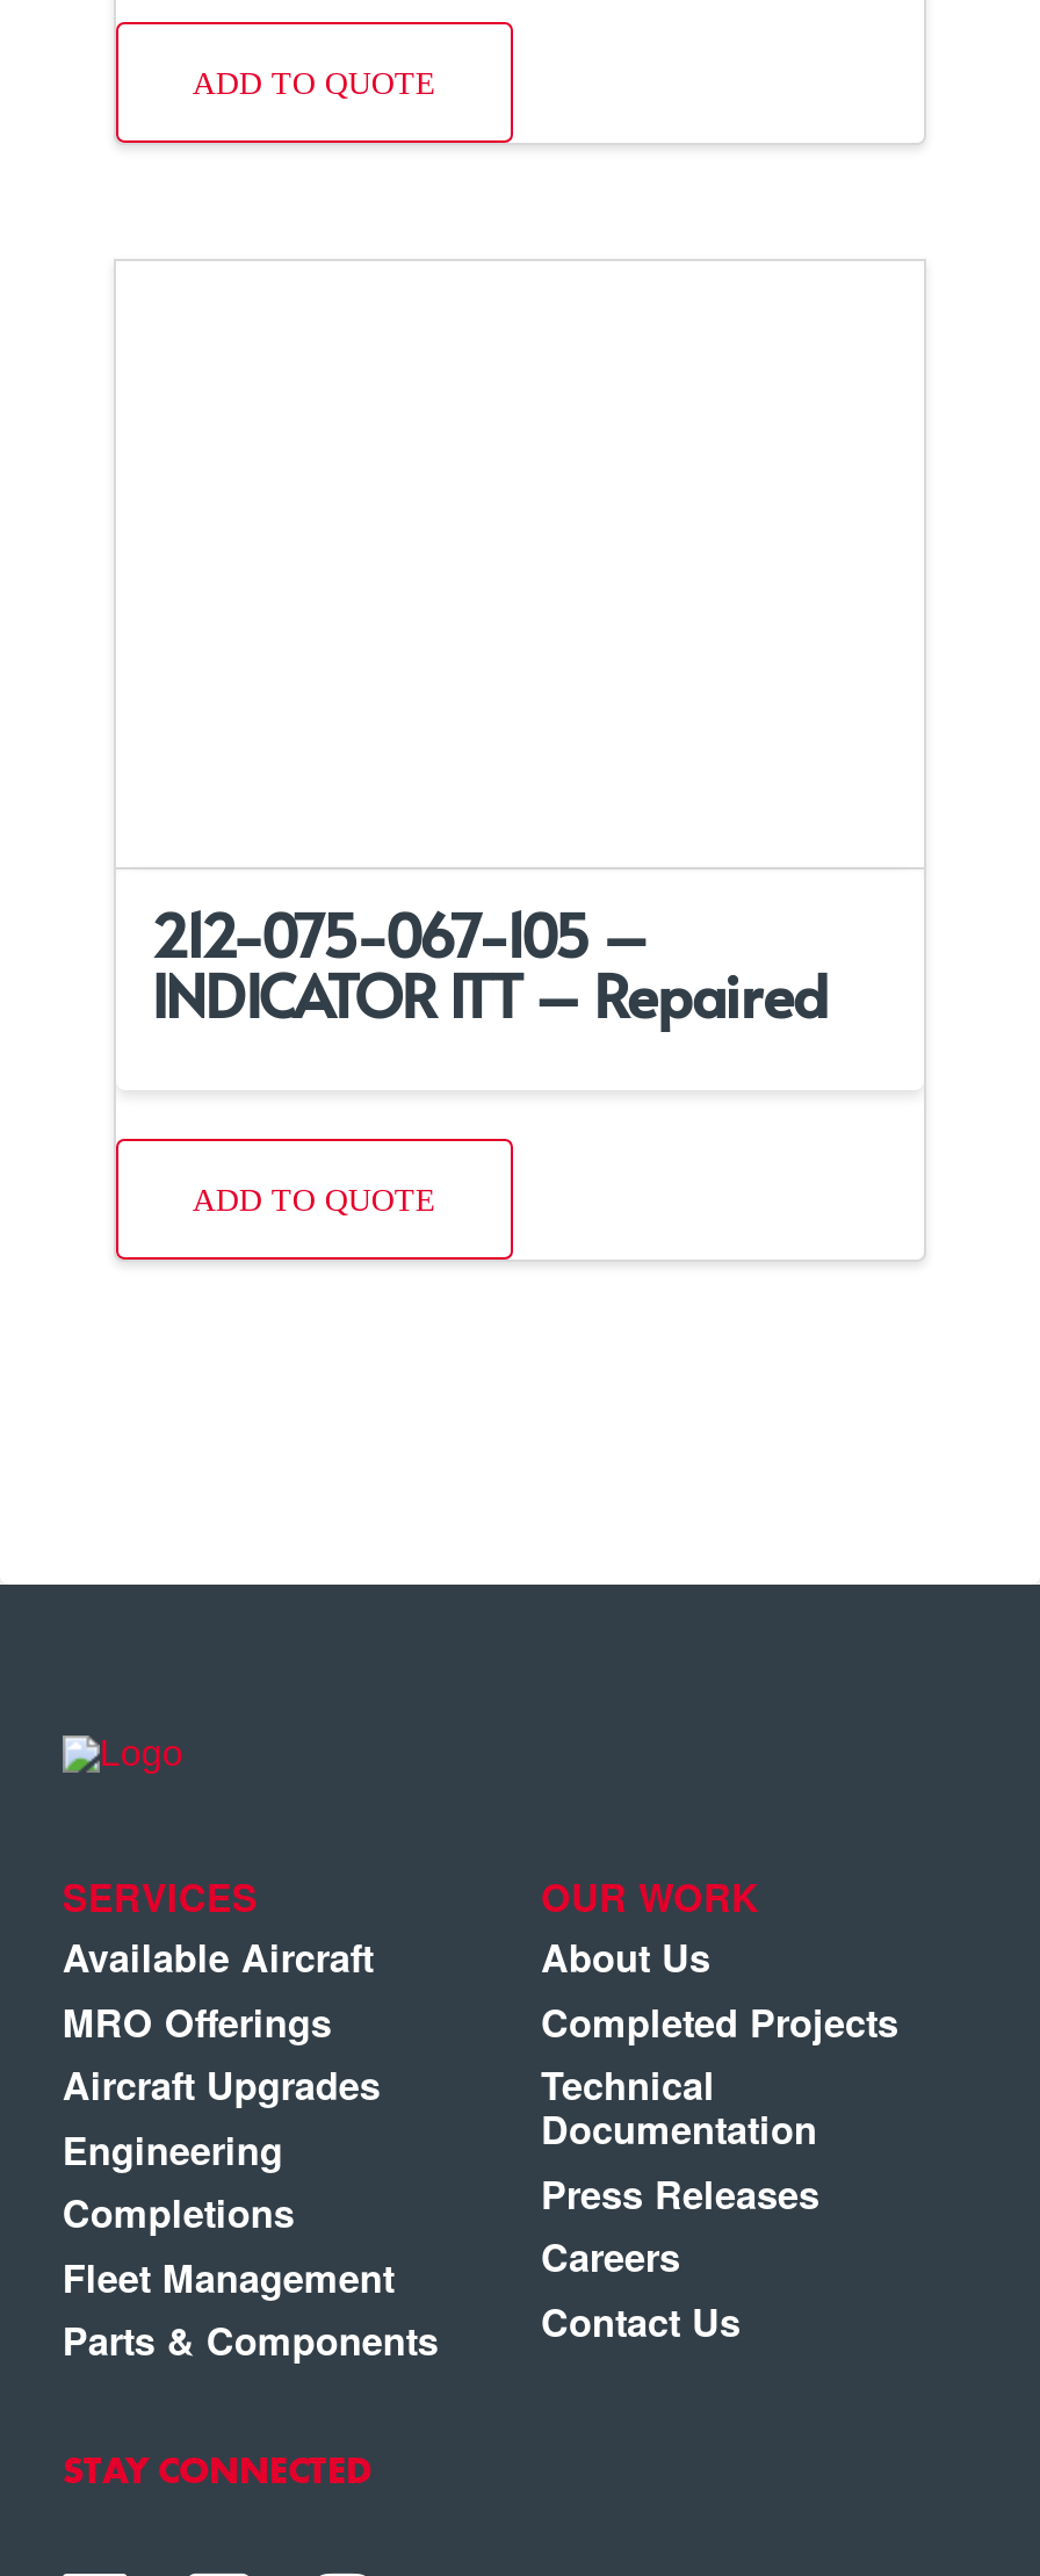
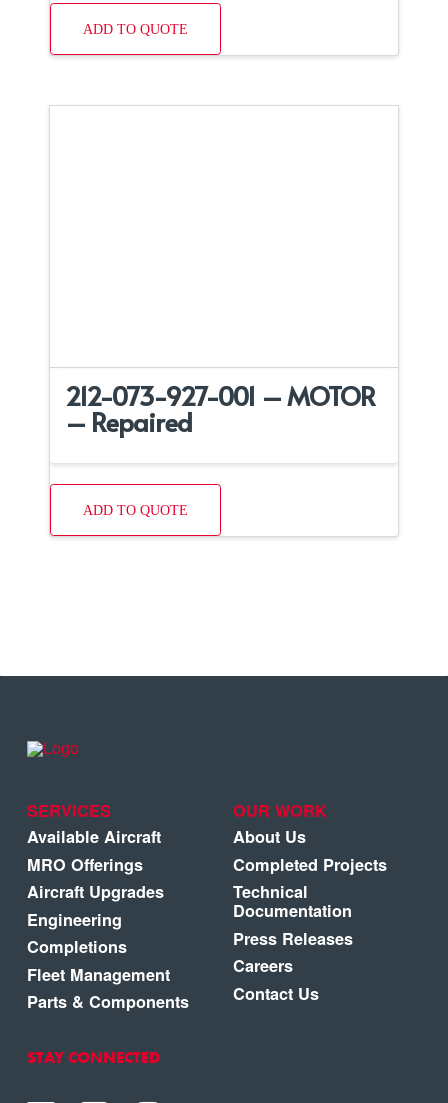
- 212-075-067-105 –
- INDICATOR ITT – Repaired
+ 212-073-927-001 – MOTOR
+ – Repaired
